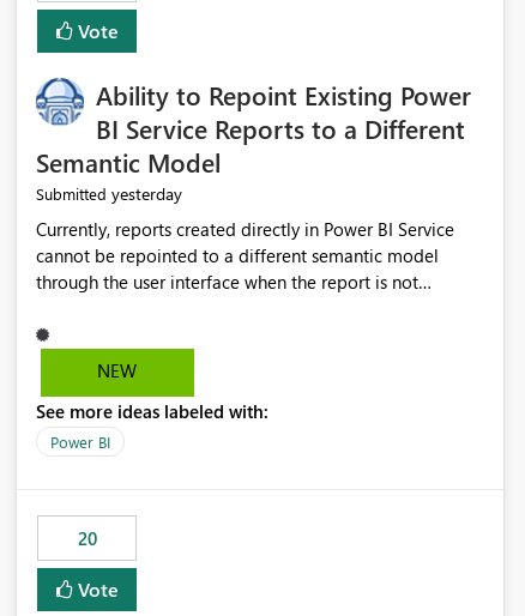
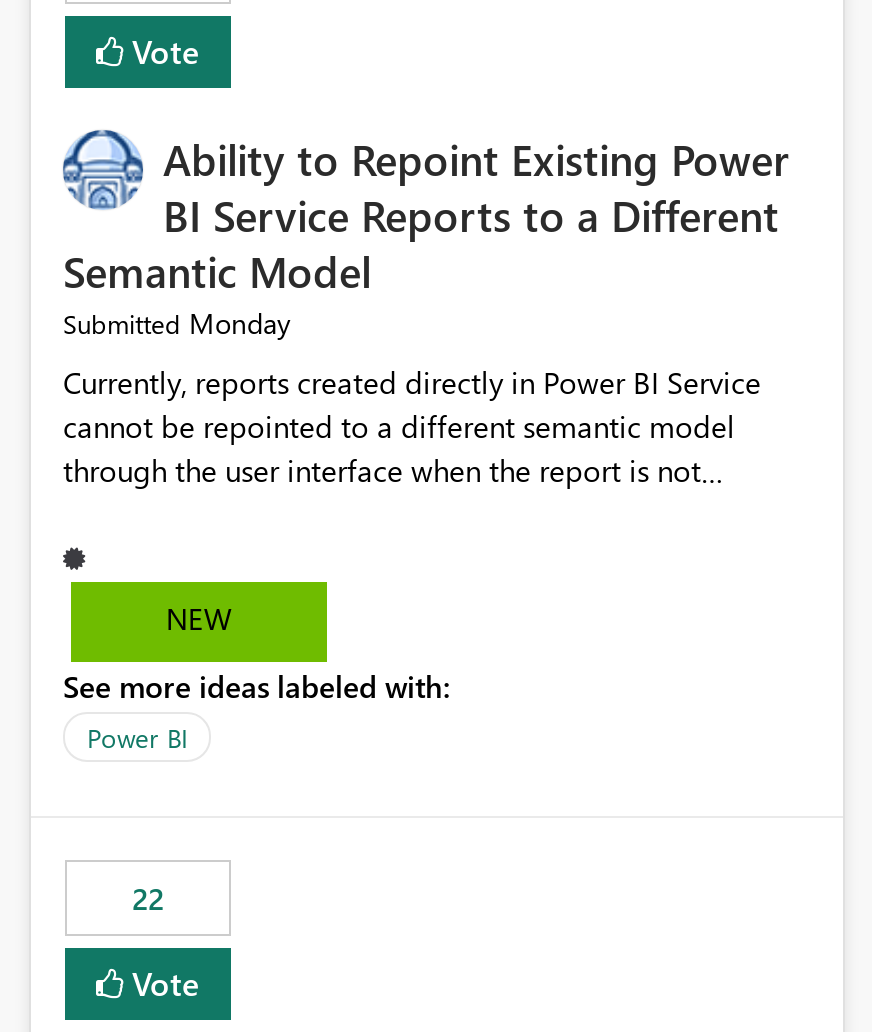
- Submitted yesterday
+ Submitted Monday

- 20
+ 22
